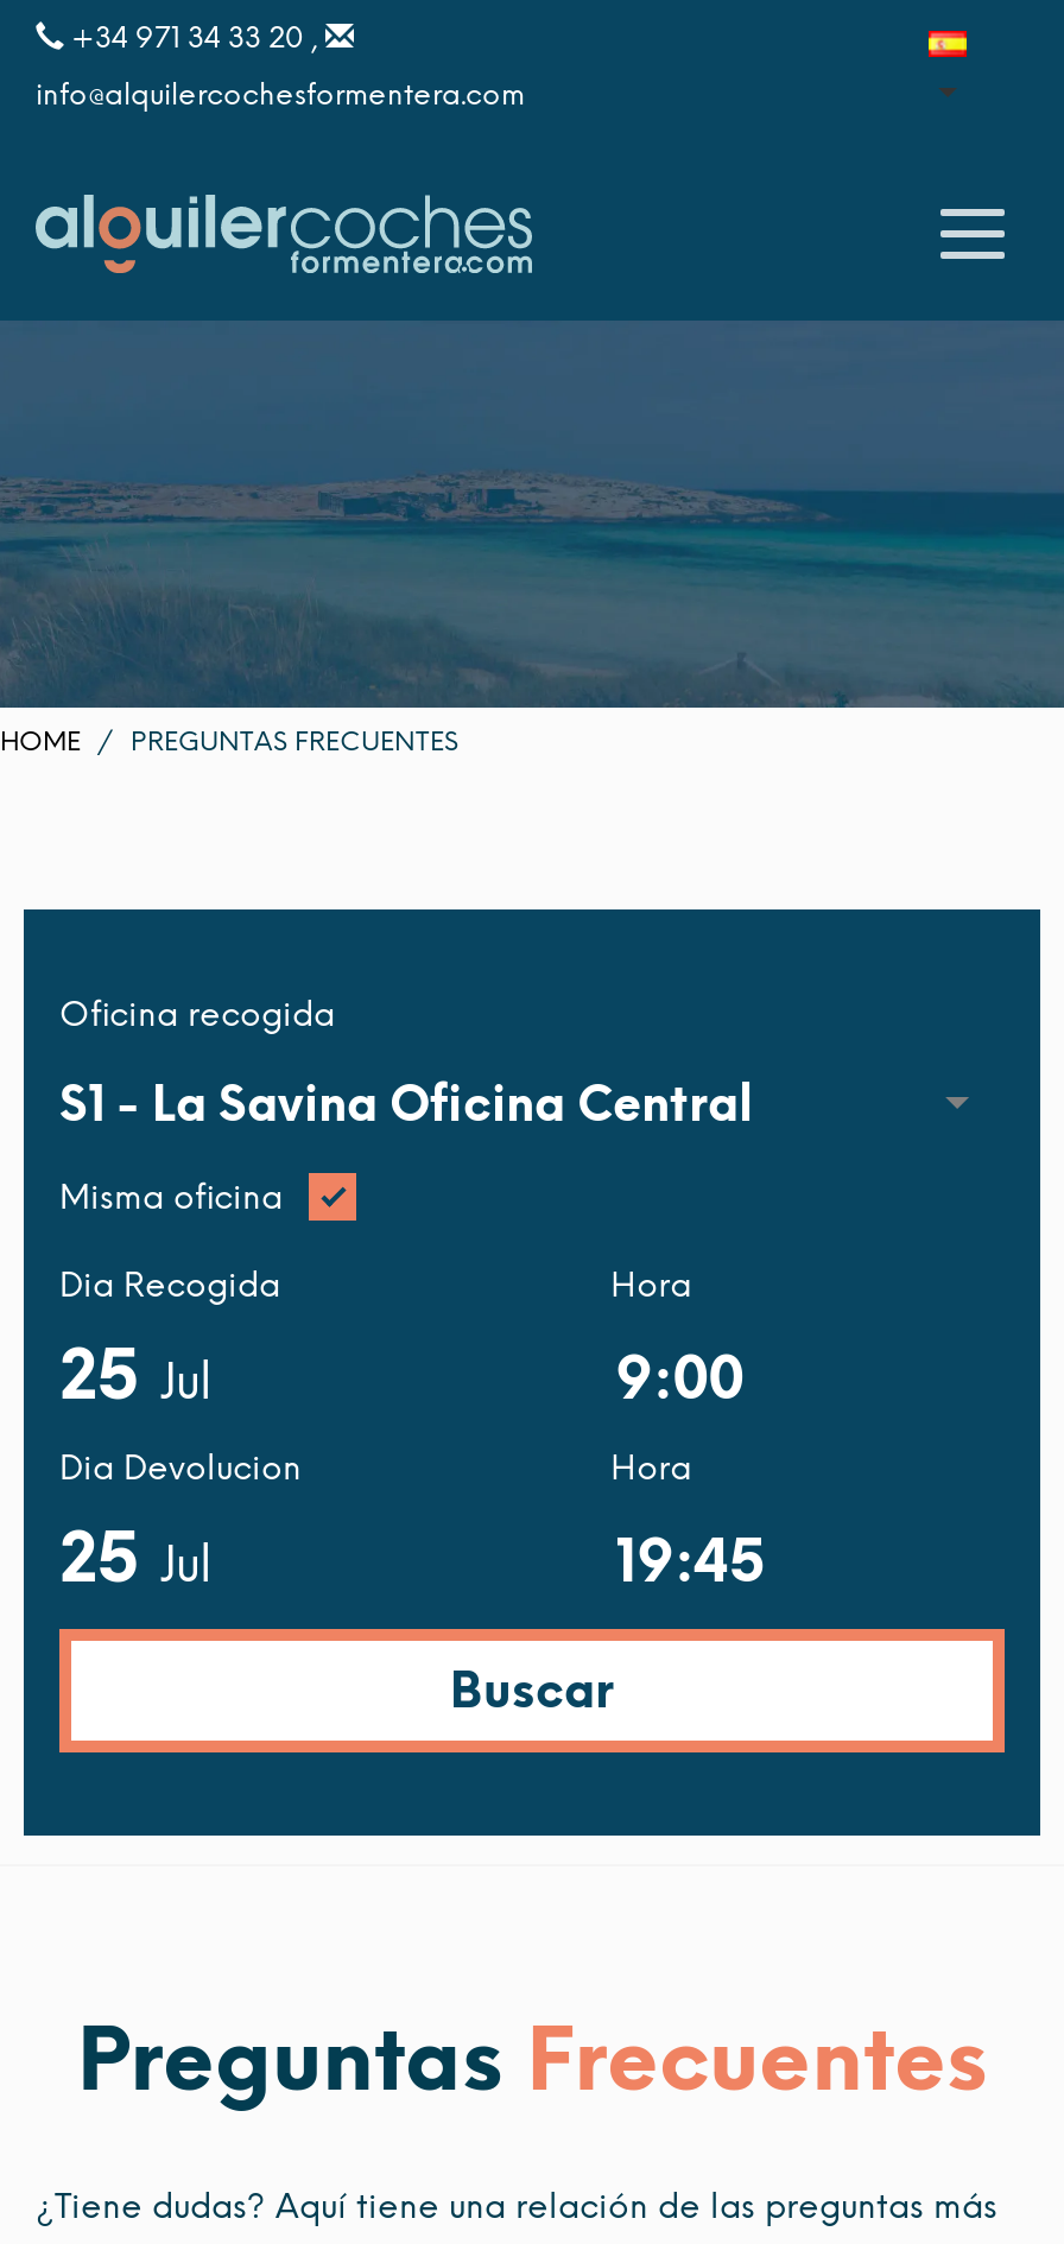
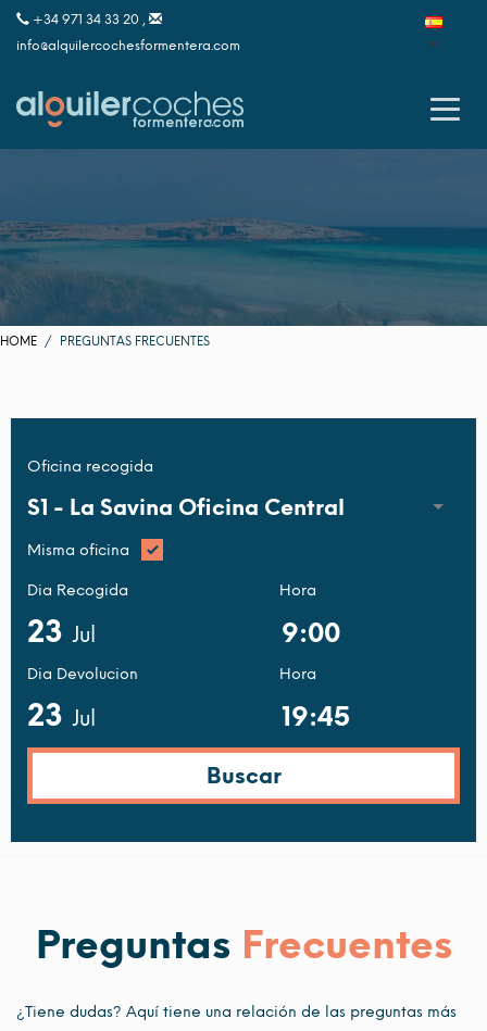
- 25 Jul
+ 23 Jul

- 25 Jul
+ 23 Jul
